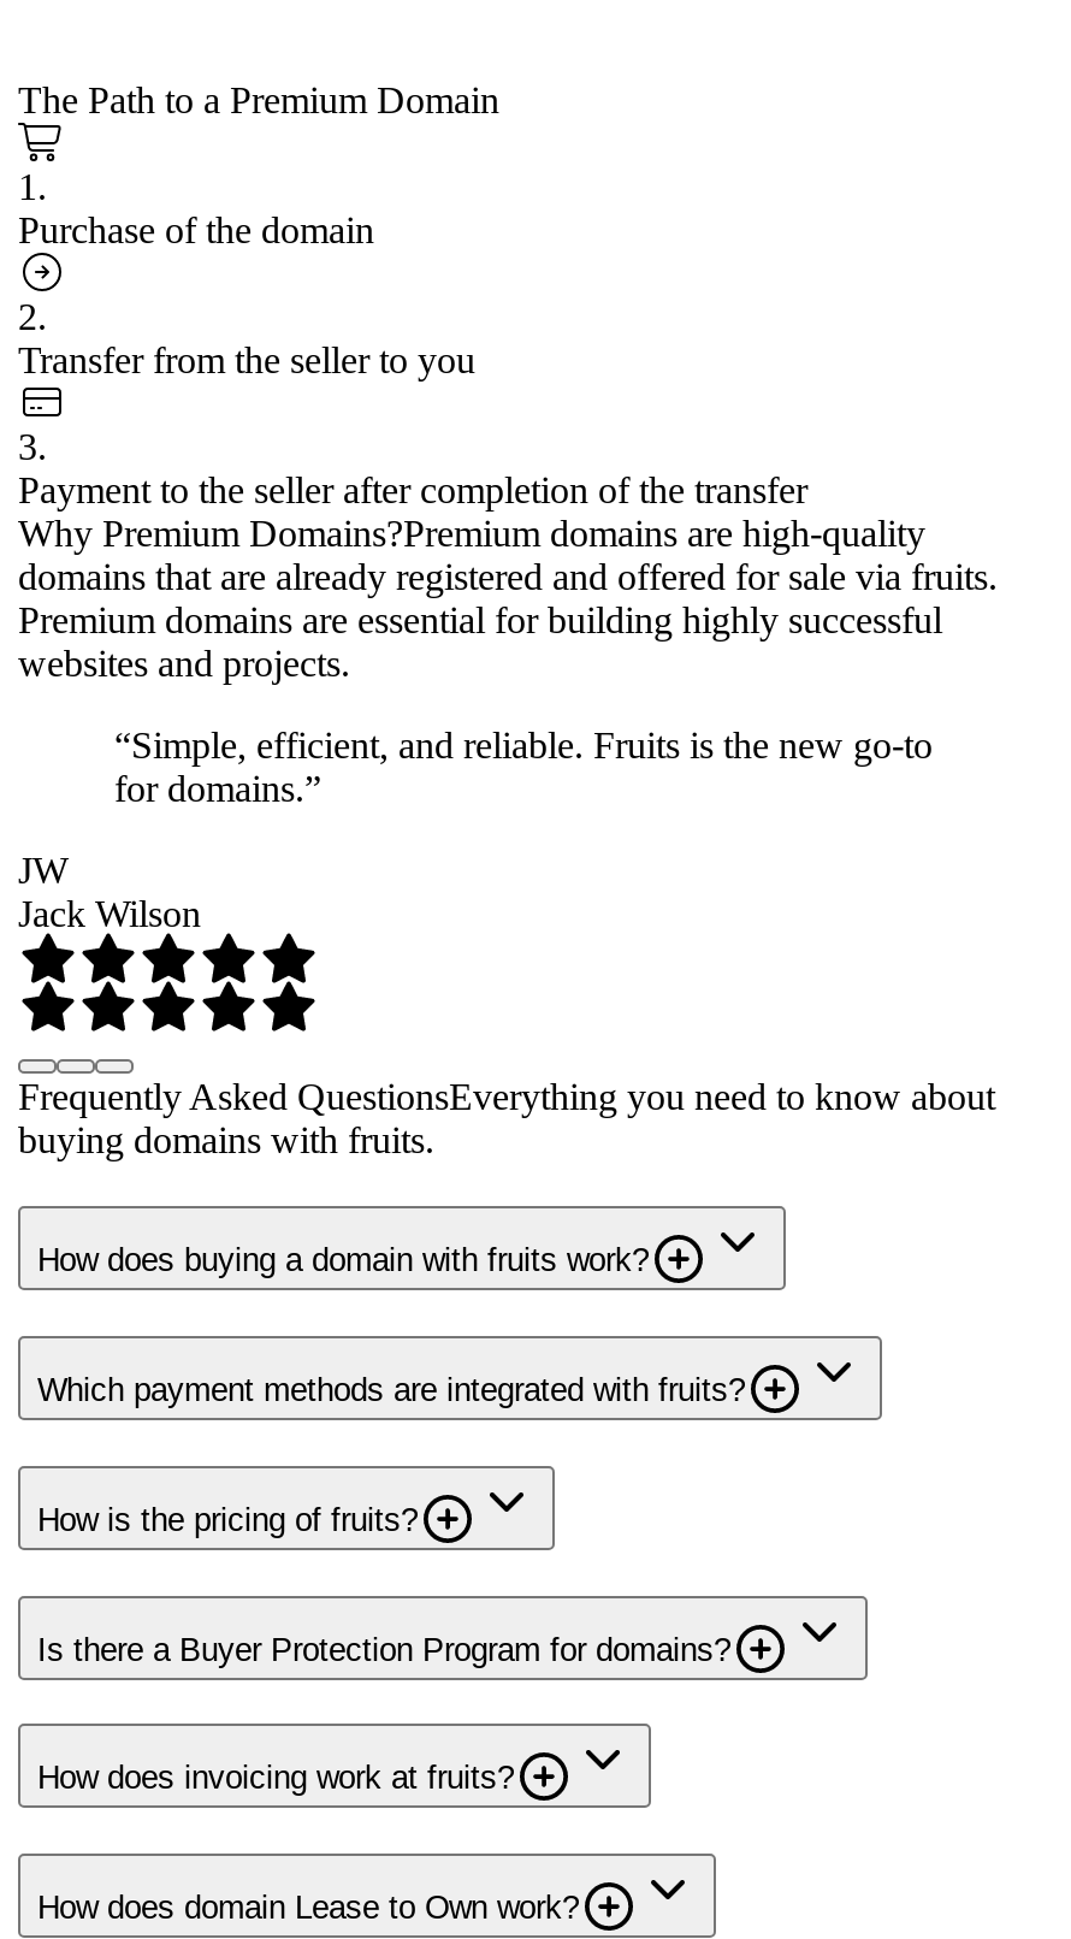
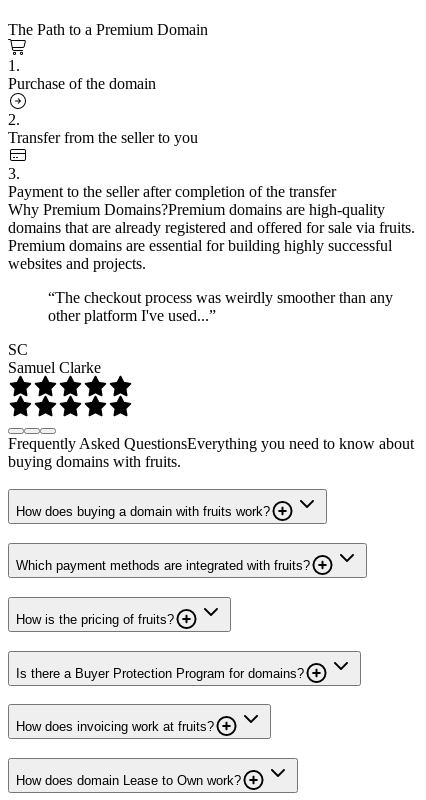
- “Simple, efficient, and reliable. Fruits is the new go-to
- for domains.”
+ “The checkout process was weirdly smoother than any
+ other platform I've used...”

- JW
- Jack Wilson
+ SC
+ Samuel Clarke
